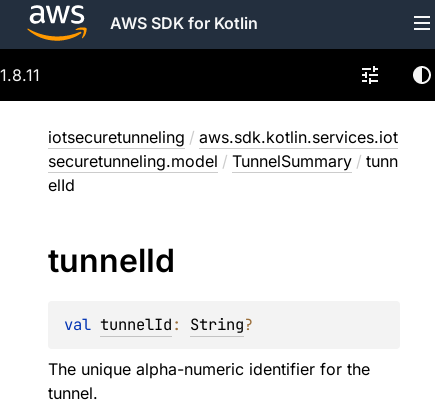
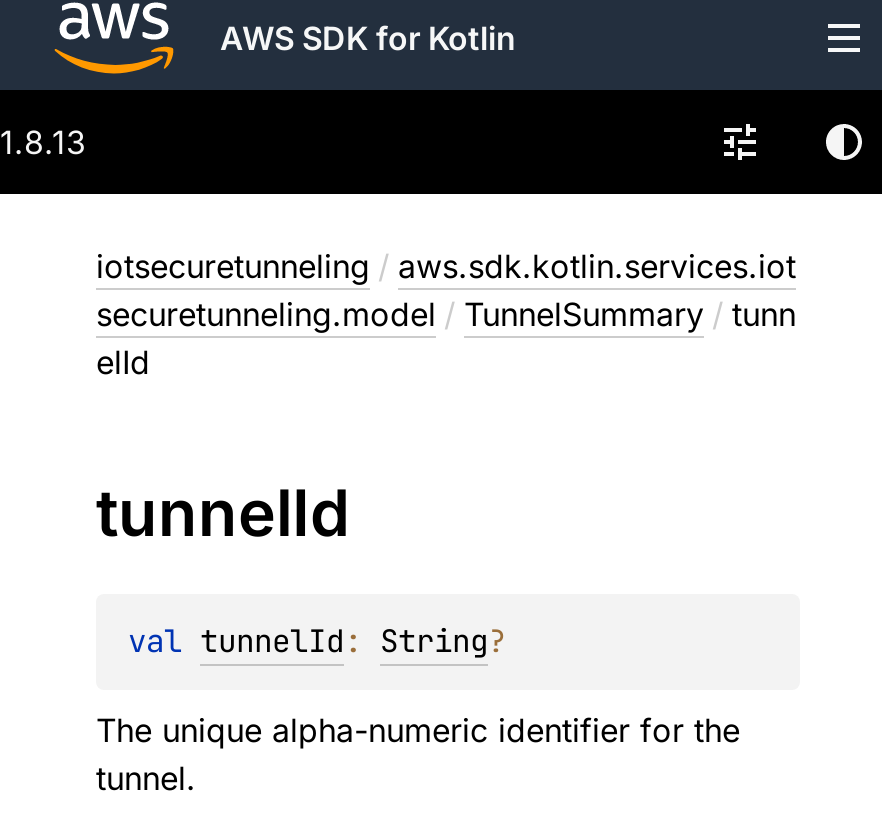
- 1.8.11
+ 1.8.13
